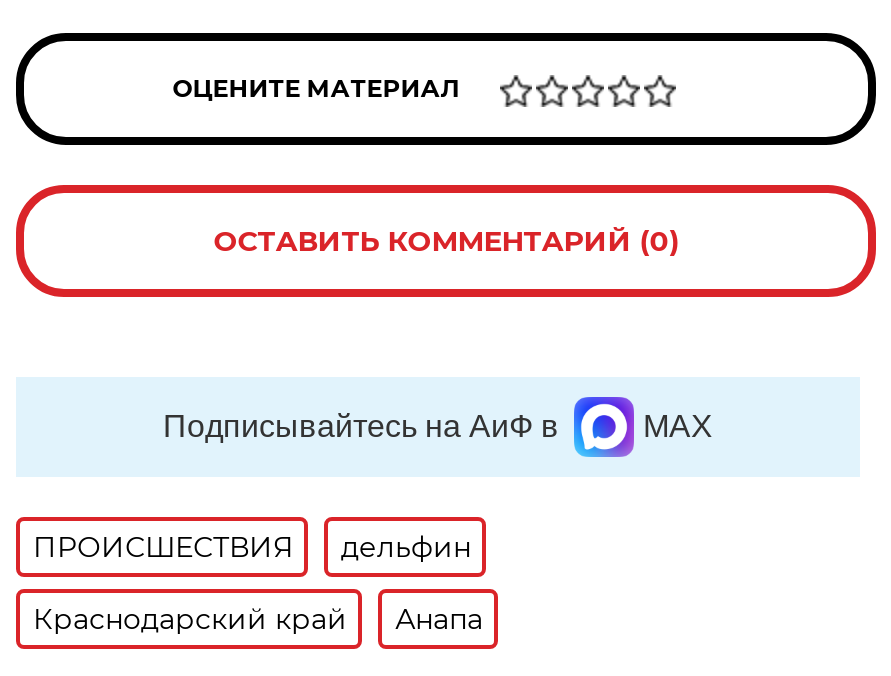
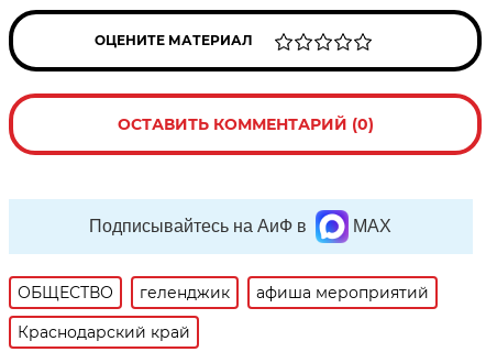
- ПРОИСШЕСТВИЯ
- дельфин
+ ОБЩЕСТВО
+ геленджик
+ афиша мероприятий

- Анапа
